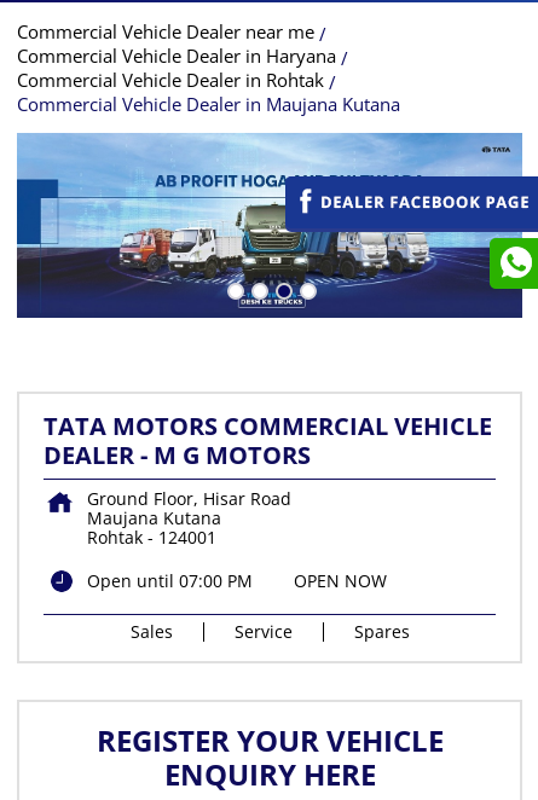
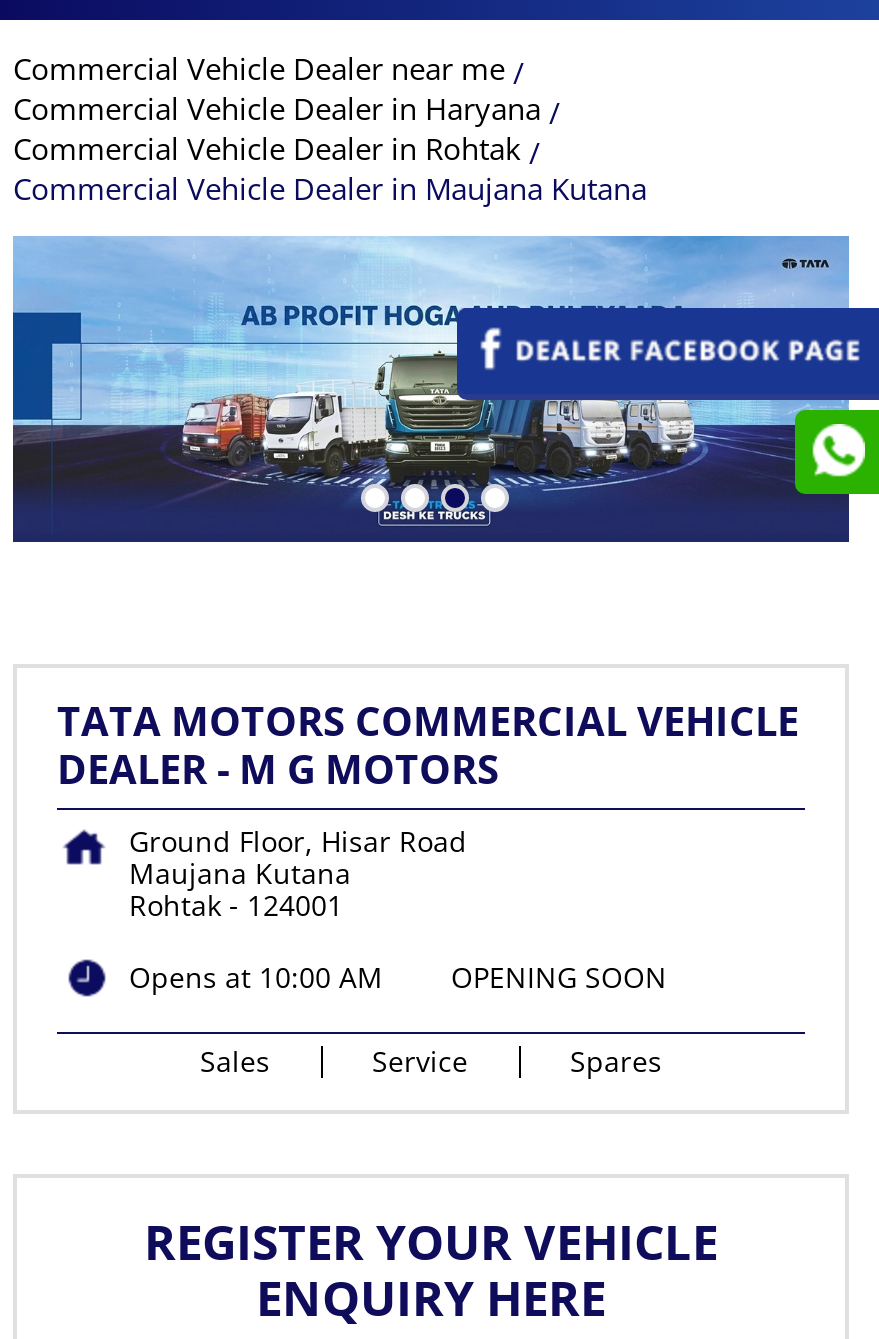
- Open until 07:00 PM
- OPEN NOW
+ Opens at 10:00 AM
+ OPENING SOON
